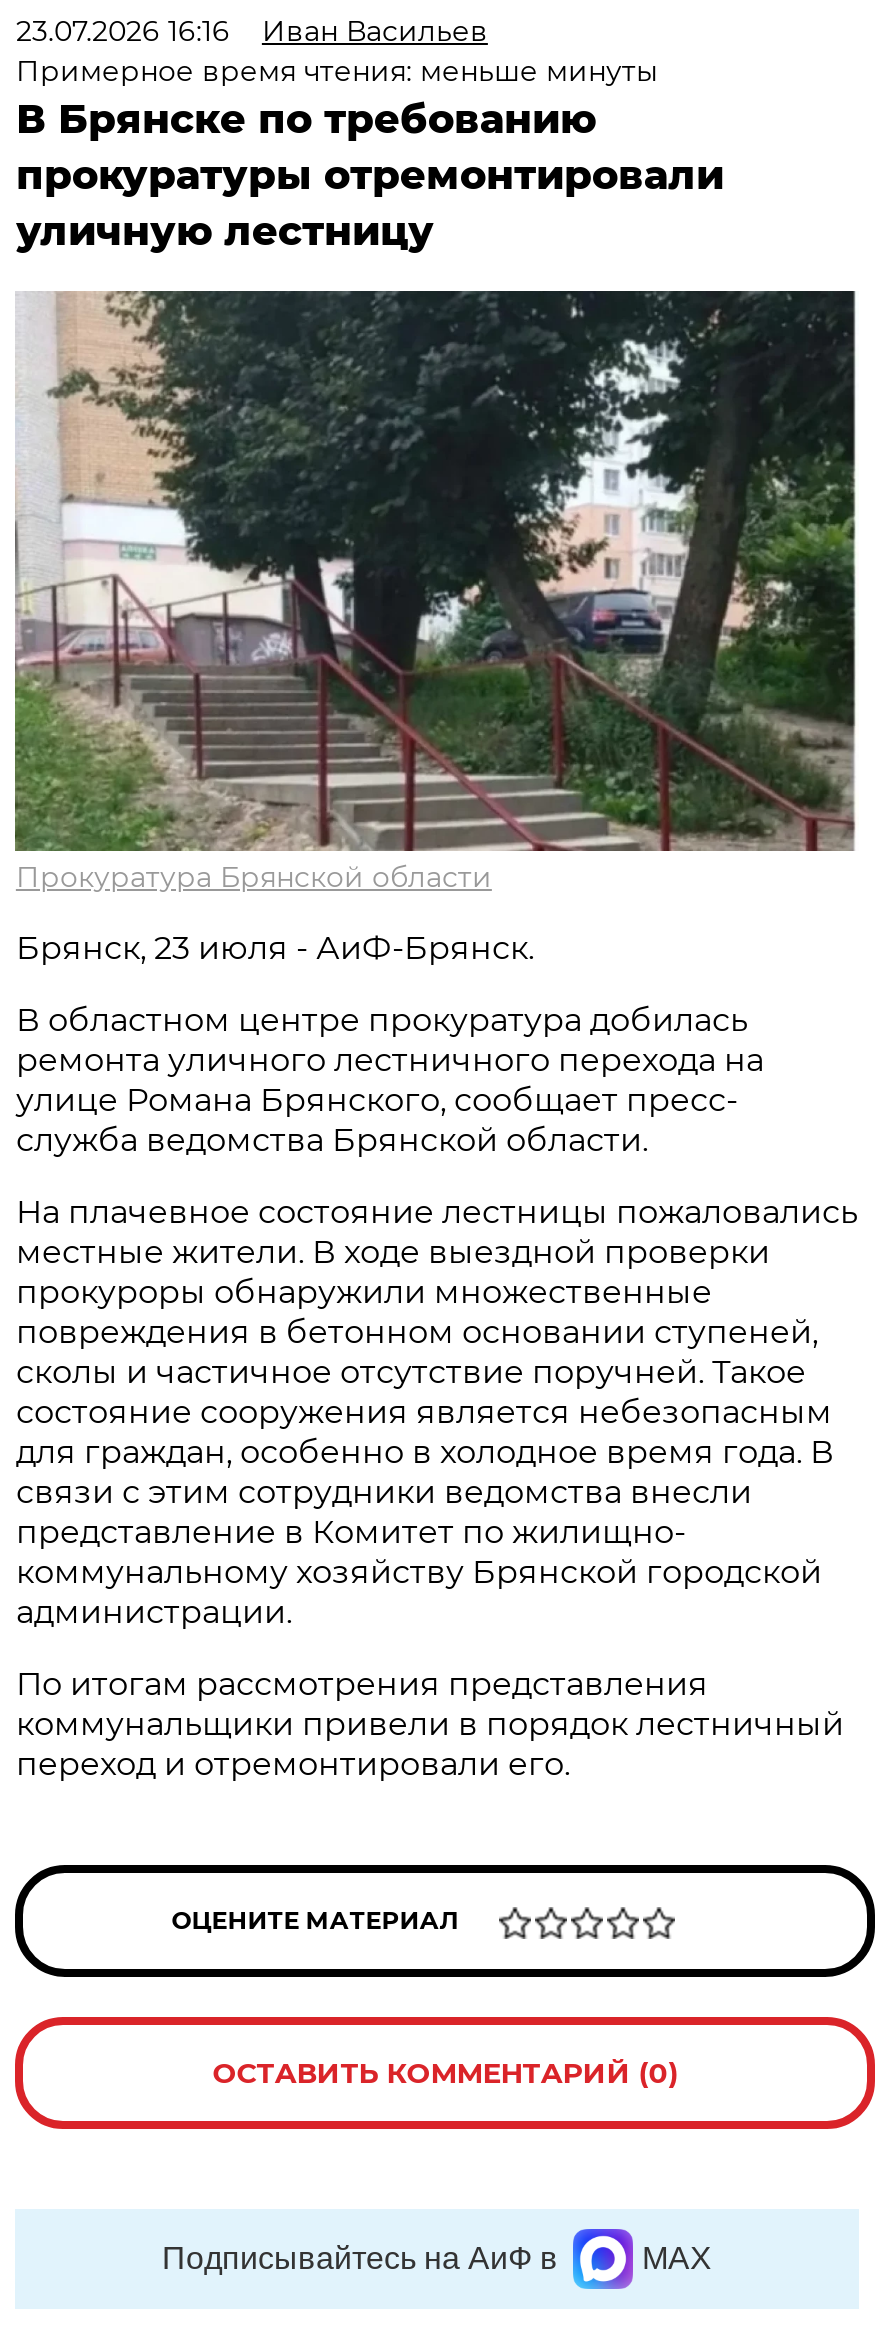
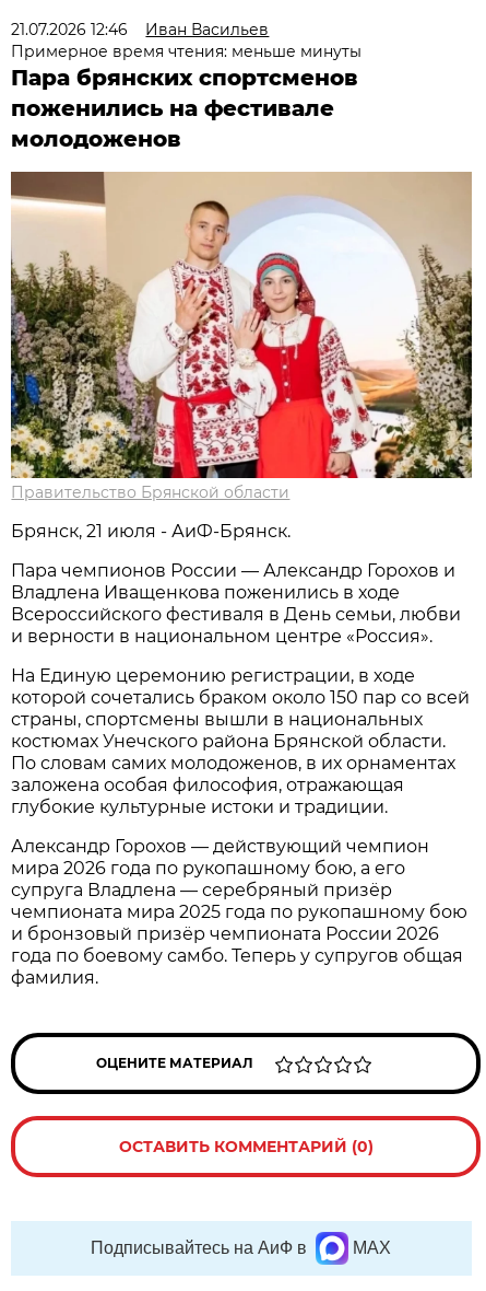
- 23.07.2026 16:16 Иван Васильев
+ 21.07.2026 12:46 Иван Васильев

- В Брянске по требованию
- прокуратуры отремонтировали
- уличную лестницу
+ Пара брянских спортсменов
+ поженились на фестивале
+ молодоженов

- [image]
- Прокуратура Брянской области
+ [image]
+ Правительство Брянской области

- Брянск, 23 июля - АиФ-Брянск.
+ Брянск, 21 июля - АиФ-Брянск.

- В областном центре прокуратура добилась
- ремонта уличного лестничного перехода на
- улице Романа Брянского, сообщает пресс-
- служба ведомства Брянской области.
+ Пара чемпионов России — Александр Горохов и
+ Владлена Иващенкова поженились в ходе
+ Всероссийского фестиваля в День семьи, любви
+ и верности в национальном центре «Россия».

- На плачевное состояние лестницы пожаловались
- местные жители. В ходе выездной проверки
- прокуроры обнаружили множественные
- повреждения в бетонном основании ступеней,
- сколы и частичное отсутствие поручней. Такое
- состояние сооружения является небезопасным
- для граждан, особенно в холодное время года. В
- связи с этим сотрудники ведомства внесли
- представление в Комитет по жилищно-
- коммунальному хозяйству Брянской городской
- администрации.
+ На Единую церемонию регистрации, в ходе
+ которой сочетались браком около 150 пар со всей
+ страны, спортсмены вышли в национальных
+ костюмах Унечского района Брянской области.
+ По словам самих молодоженов, в их орнаментах
+ заложена особая философия, отражающая
+ глубокие культурные истоки и традиции.

- По итогам рассмотрения представления
- коммунальщики привели в порядок лестничный
- переход и отремонтировали его.
+ Александр Горохов — действующий чемпион
+ мира 2026 года по рукопашному бою, а его
+ супруга Владлена — серебряный призёр
+ чемпионата мира 2025 года по рукопашному бою
+ и бронзовый призёр чемпионата России 2026
+ года по боевому самбо. Теперь у супругов общая
+ фамилия.
